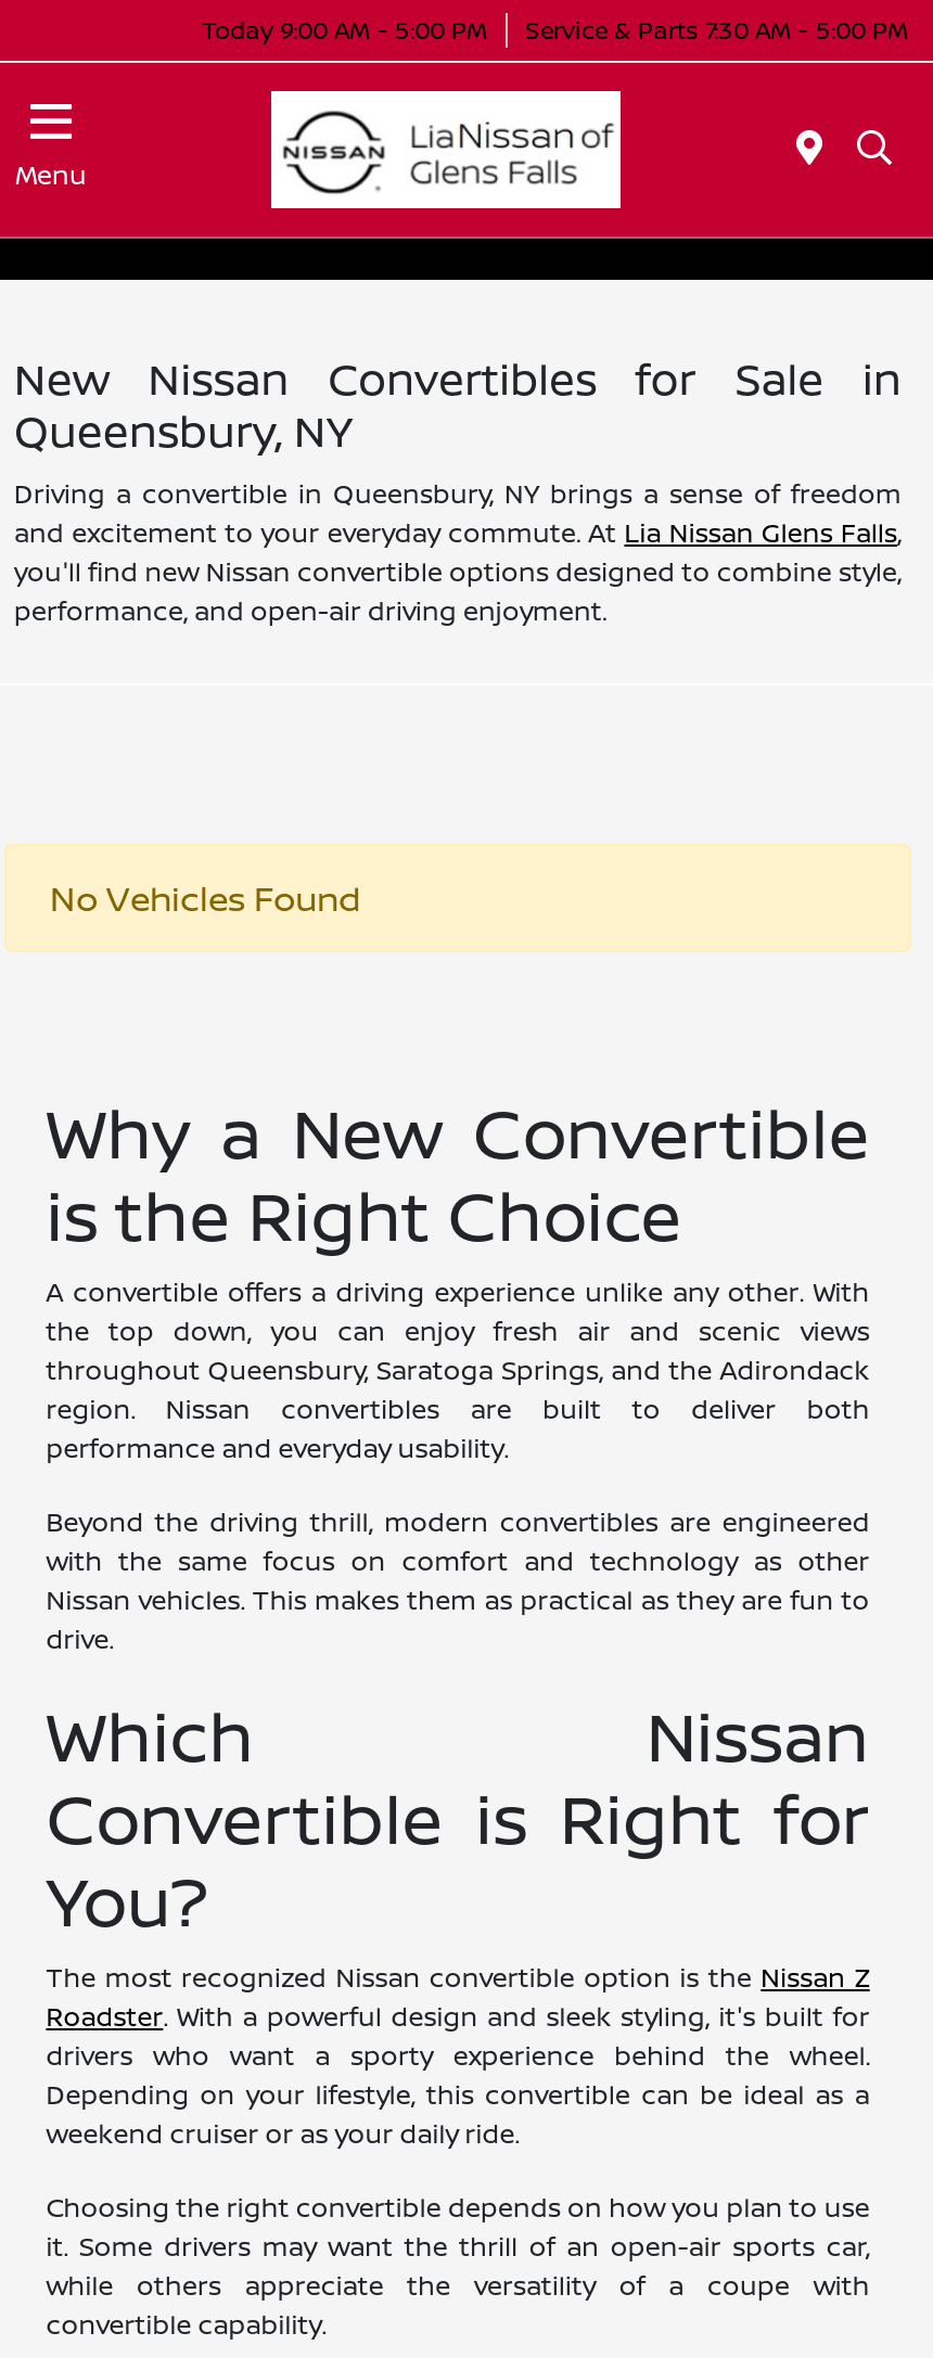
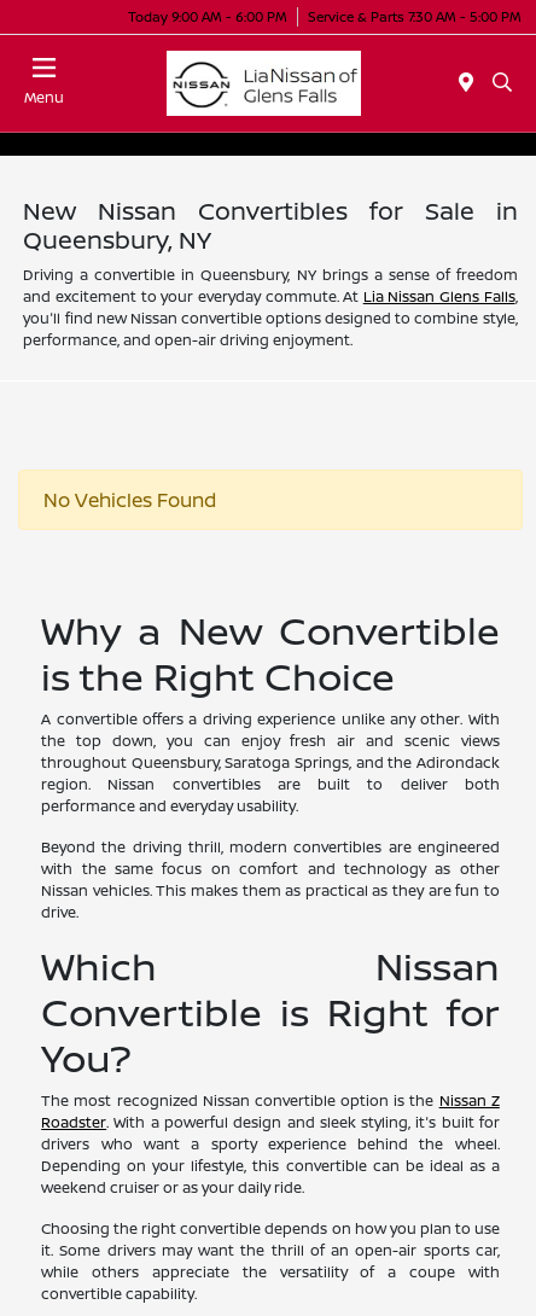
- Today 9:00 AM - 5:00 PM Service & Parts 7:30 AM - 5:00 PM
+ Today 9:00 AM - 6:00 PM Service & Parts 7:30 AM - 5:00 PM
